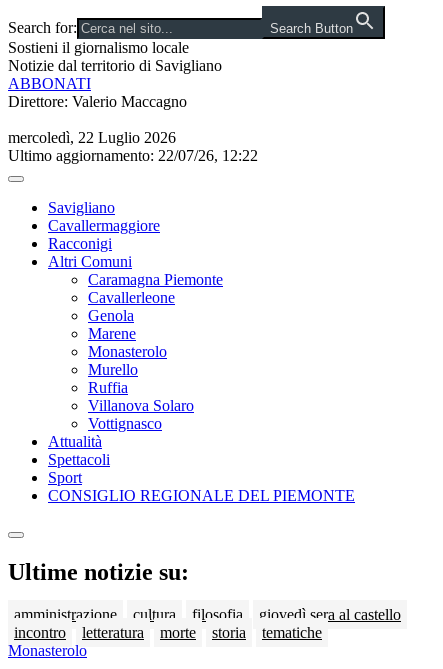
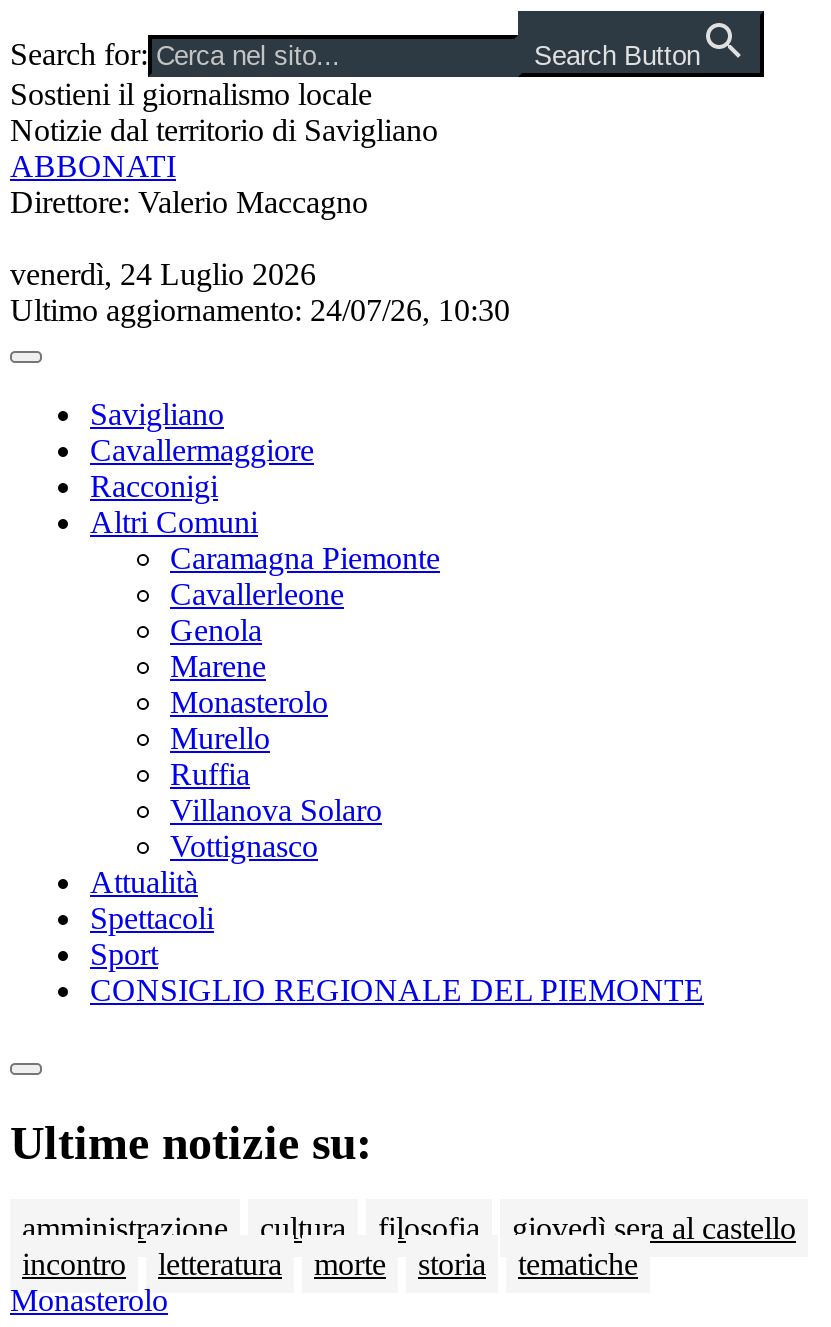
- mercoledì, 22 Luglio 2026
+ venerdì, 24 Luglio 2026

- Ultimo aggiornamento: 22/07/26, 12:22
+ Ultimo aggiornamento: 24/07/26, 10:30
